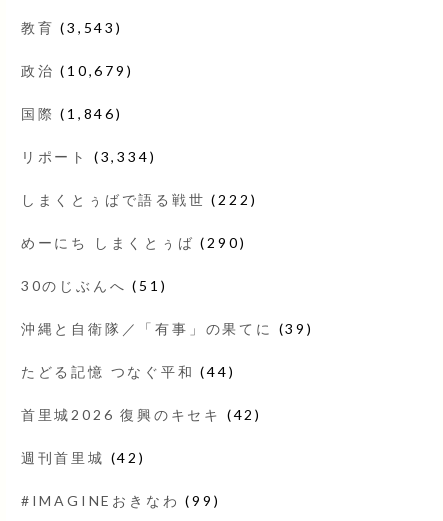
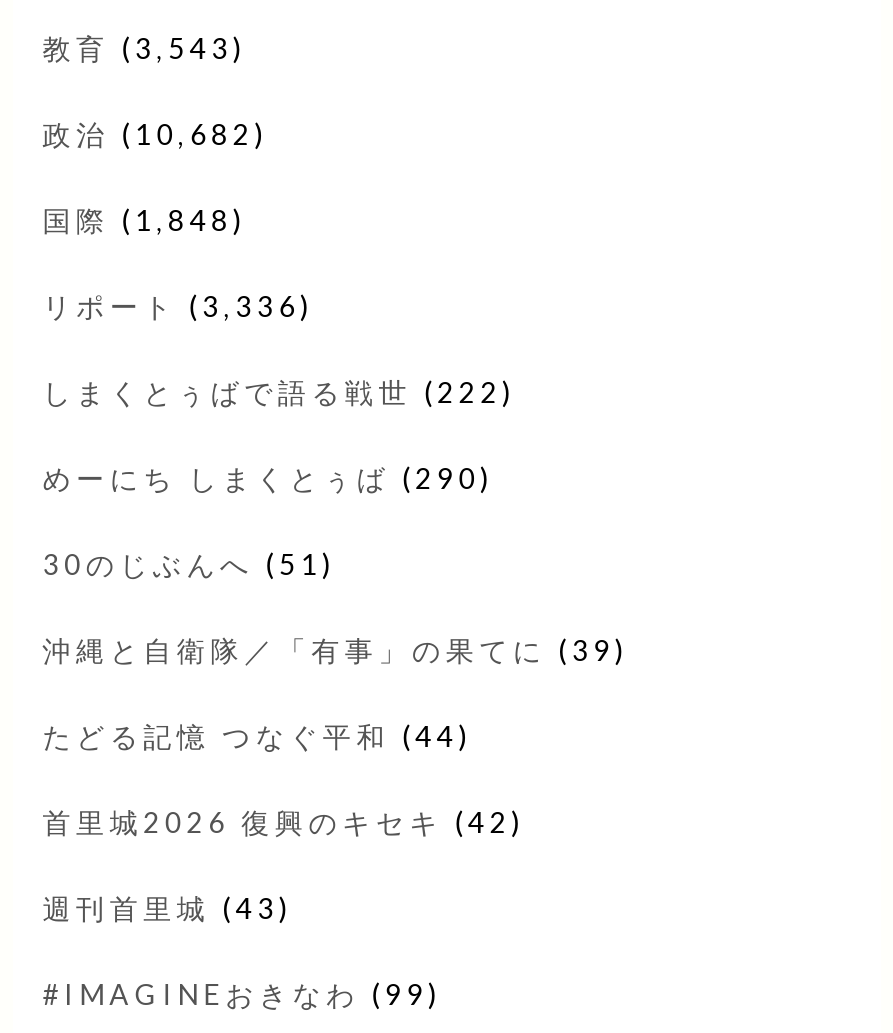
- 政治(10,679)
+ 政治(10,682)

- 国際(1,846)
+ 国際(1,848)

- リポート(3,334)
+ リポート(3,336)

- 週刊首里城(42)
+ 週刊首里城(43)
